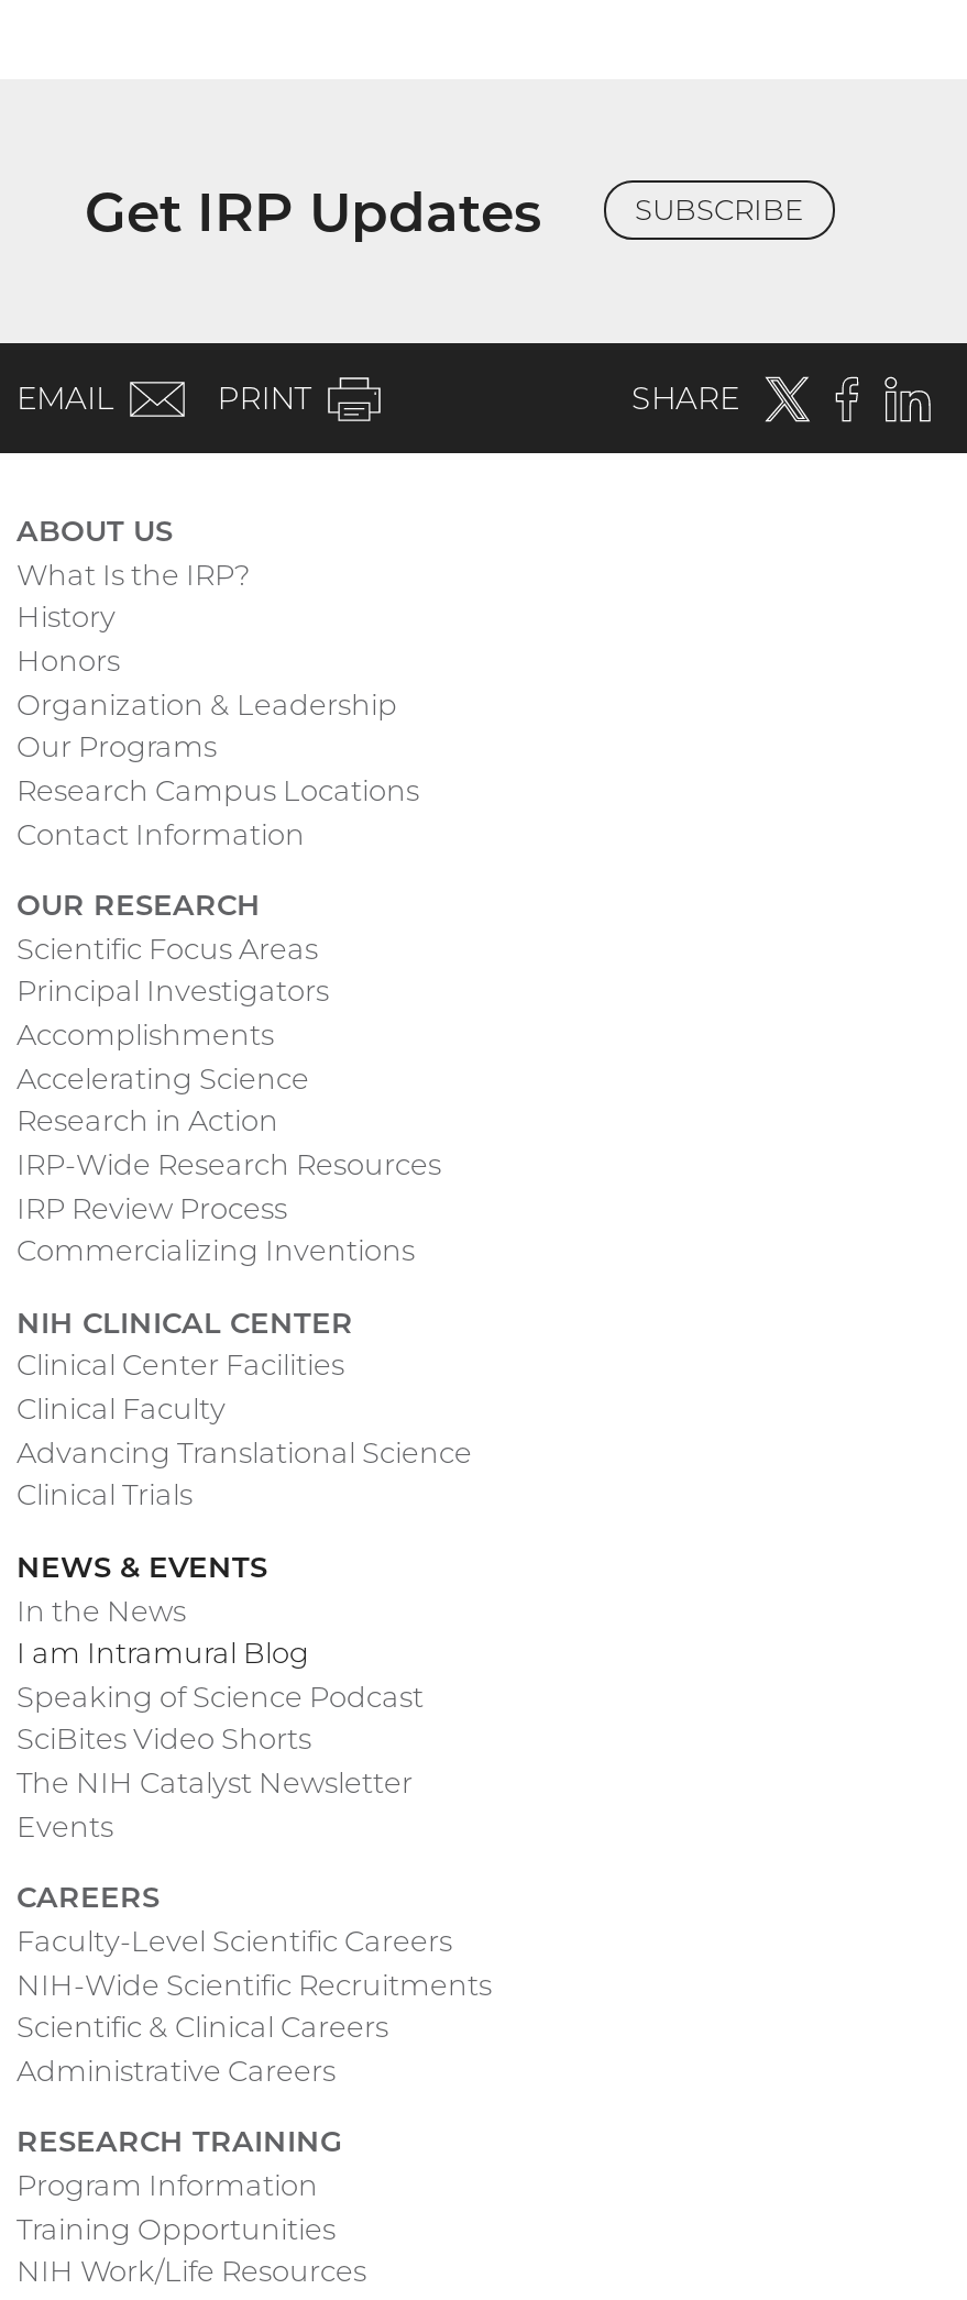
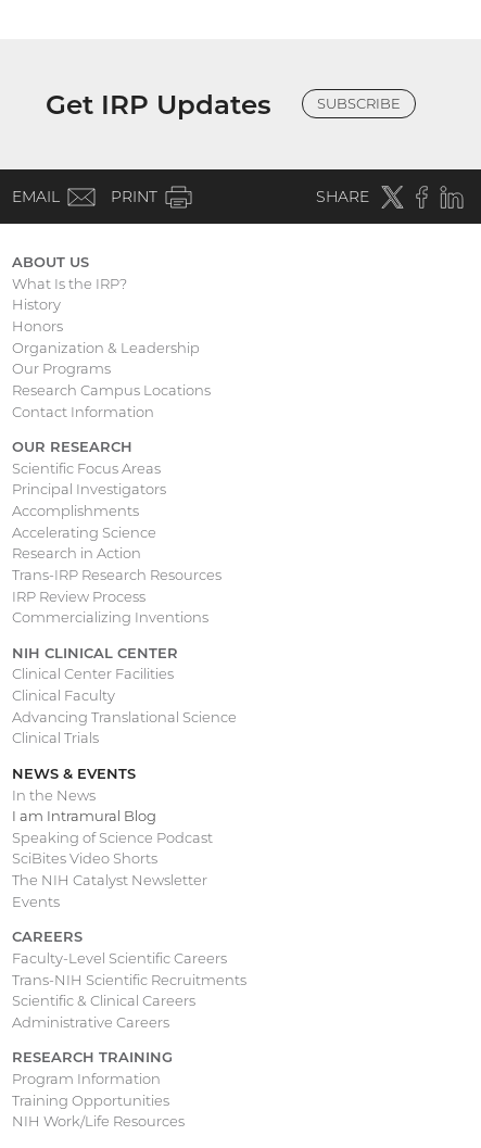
- IRP-Wide Research Resources
+ Trans-IRP Research Resources

- NIH-Wide Scientific Recruitments
+ Trans-NIH Scientific Recruitments
